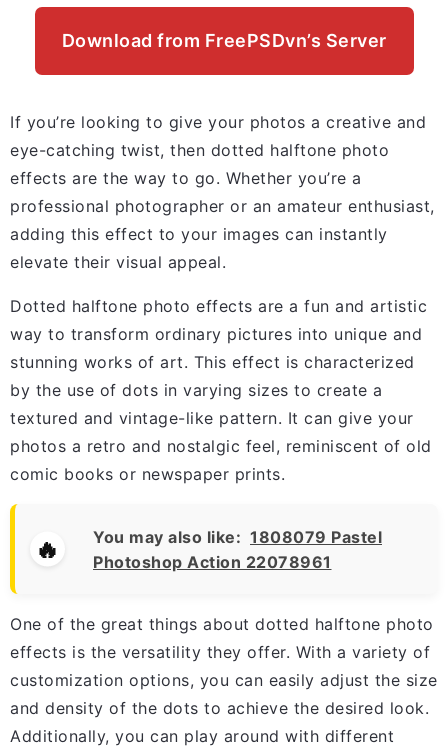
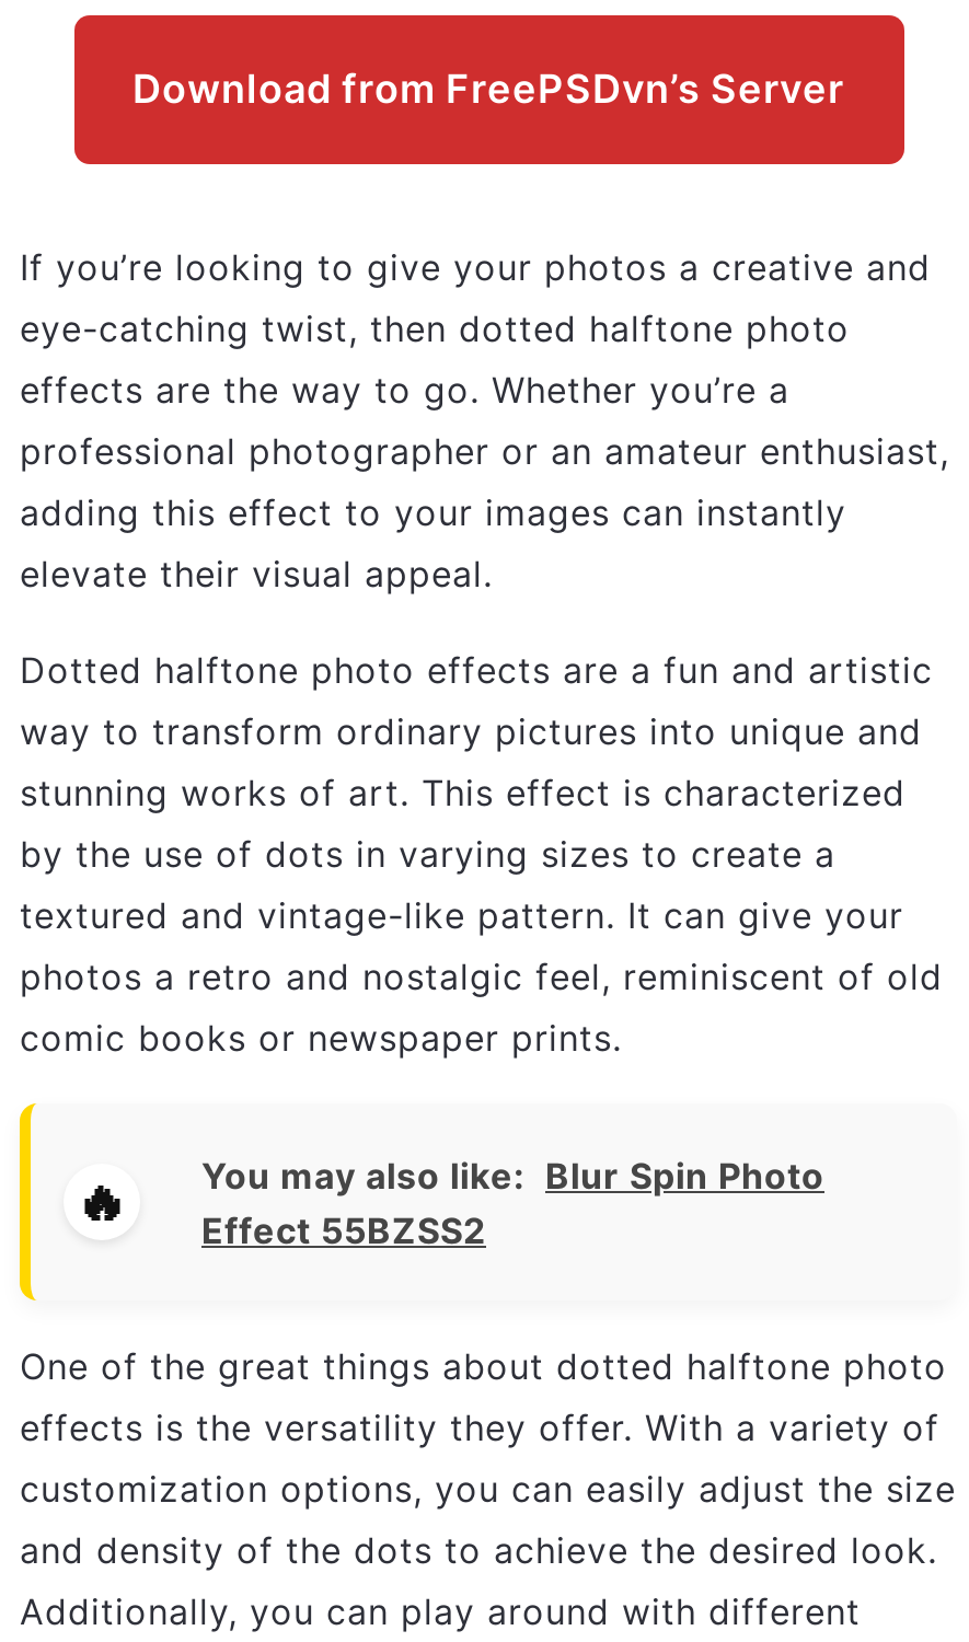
- You may also like: 1808079 Pastel
- Photoshop Action 22078961
+ You may also like: Blur Spin Photo
+ Effect 55BZSS2
